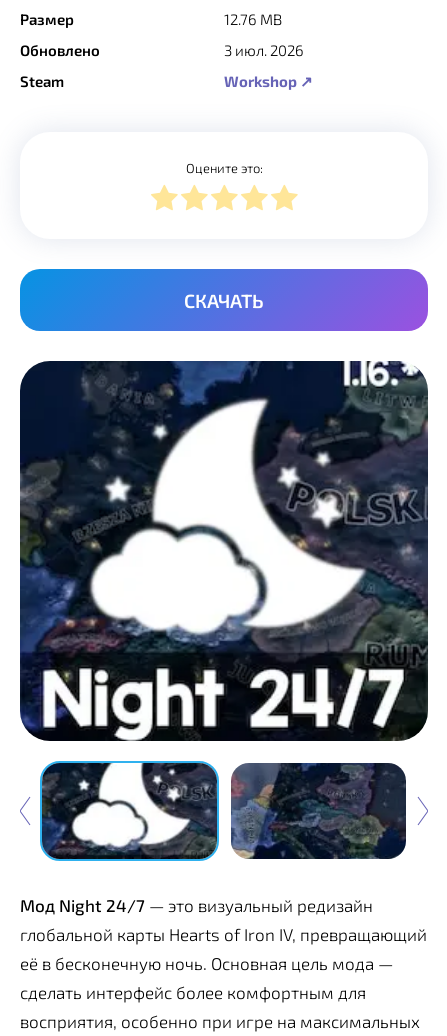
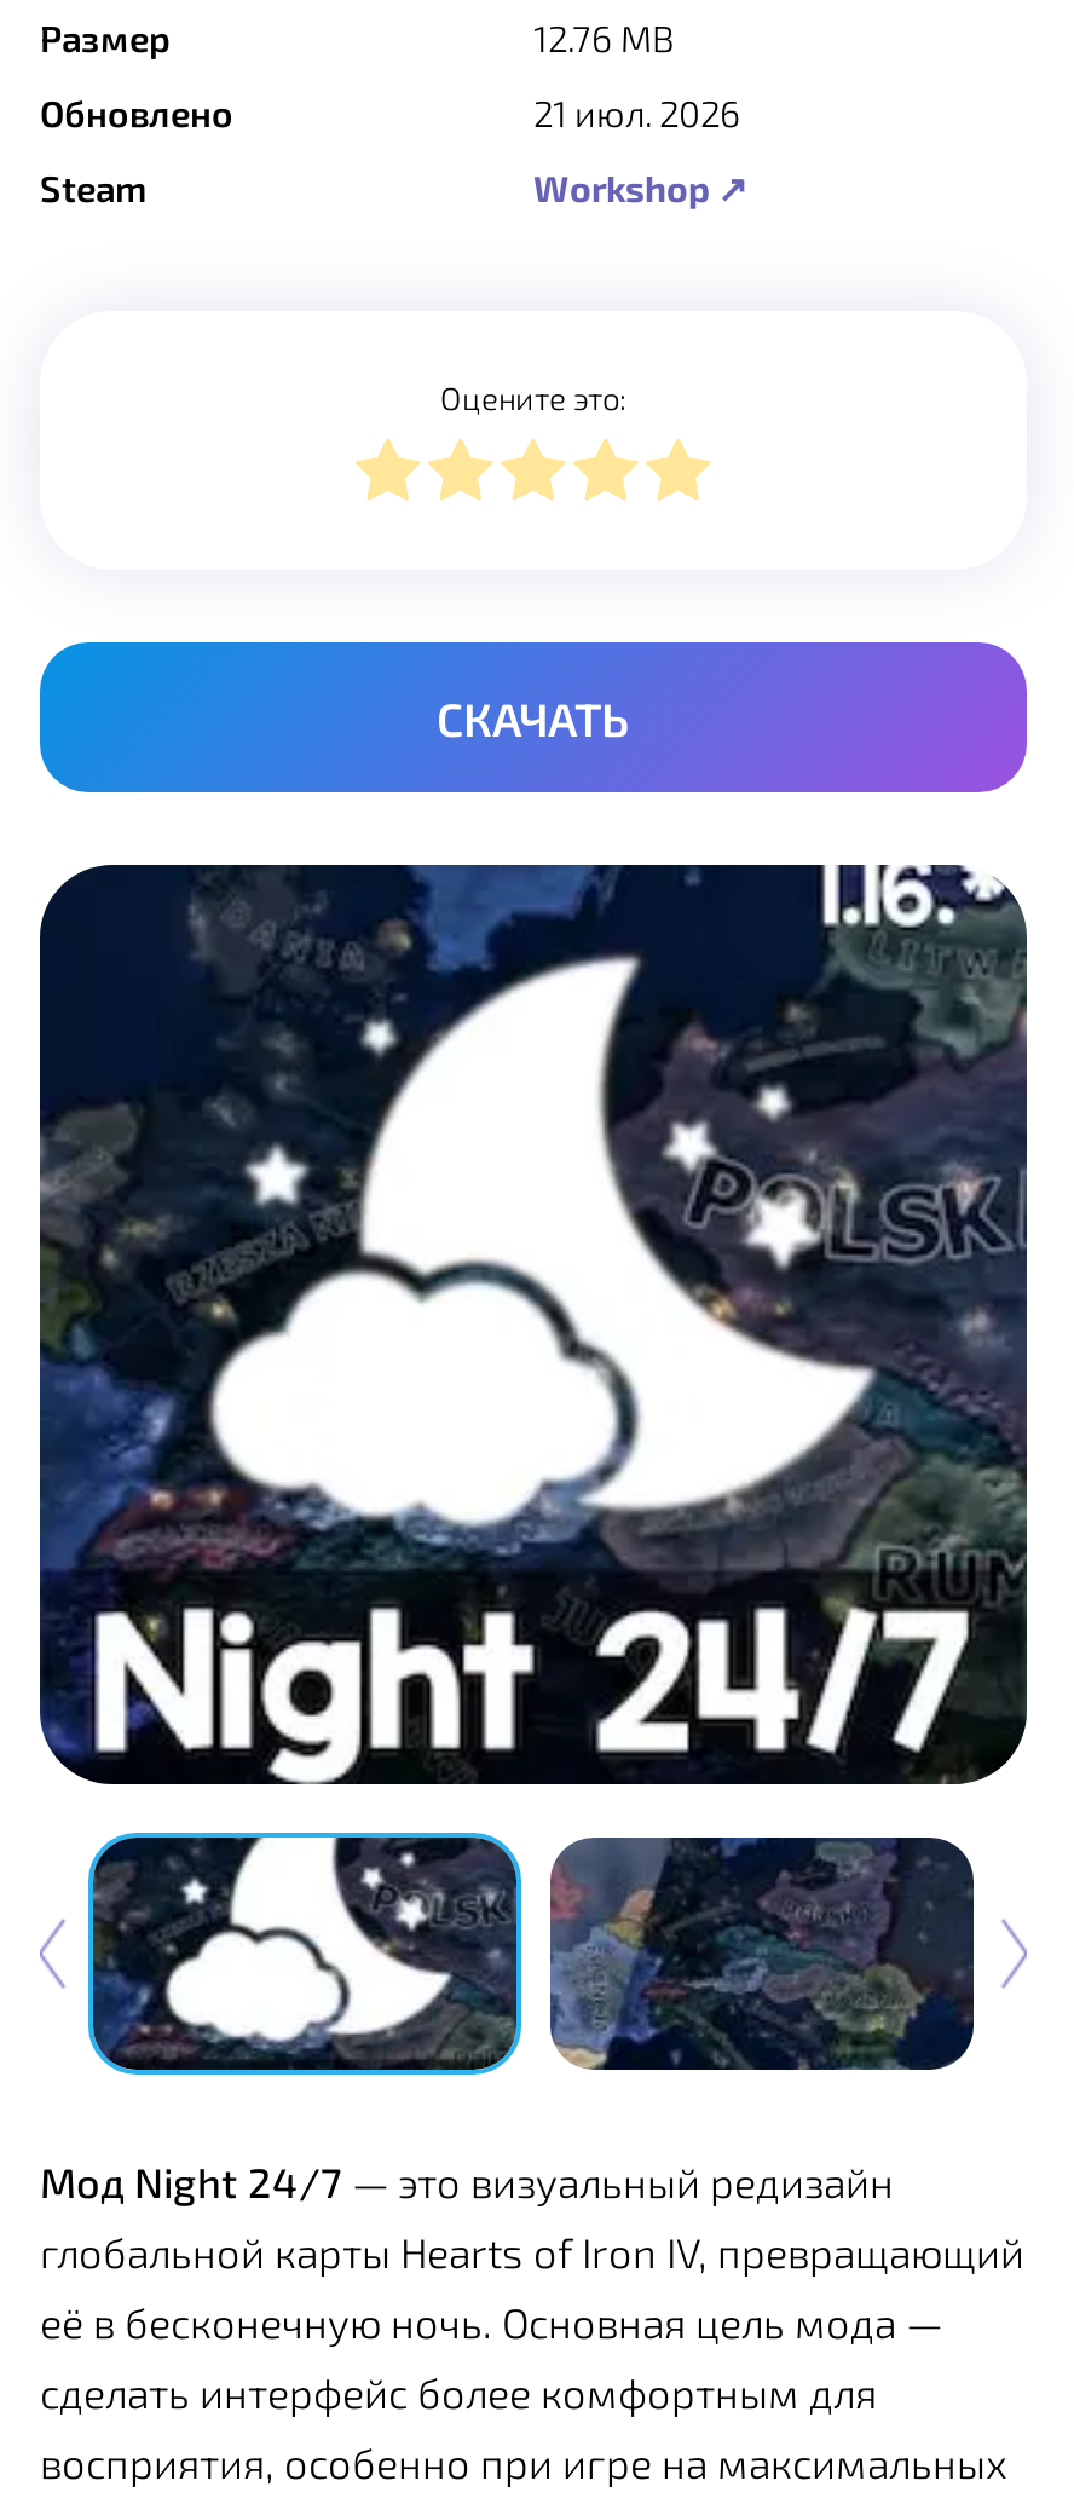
- 3 июл. 2026
+ 21 июл. 2026
